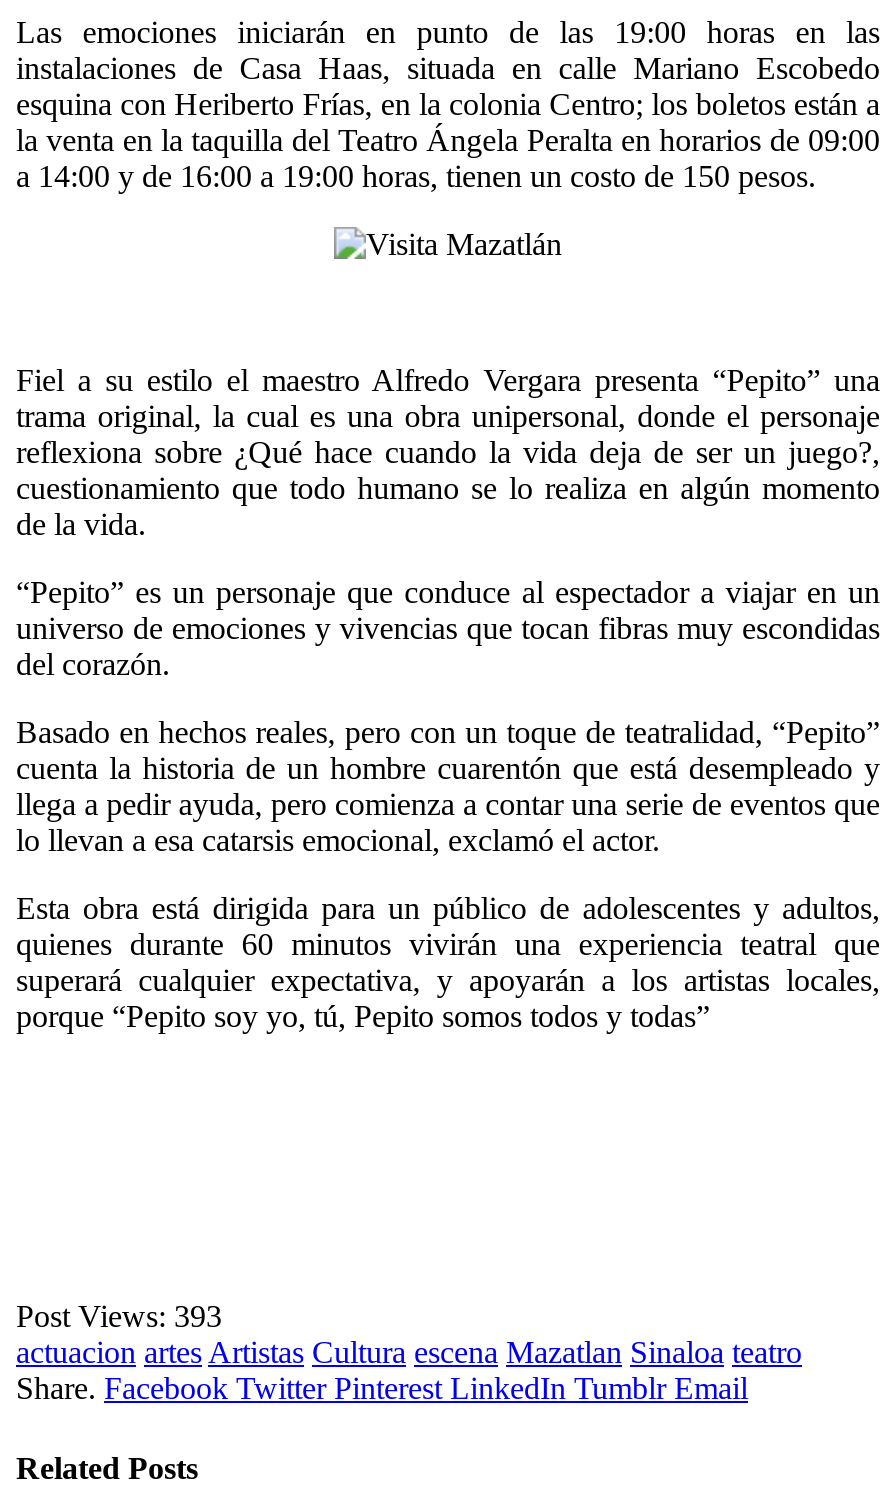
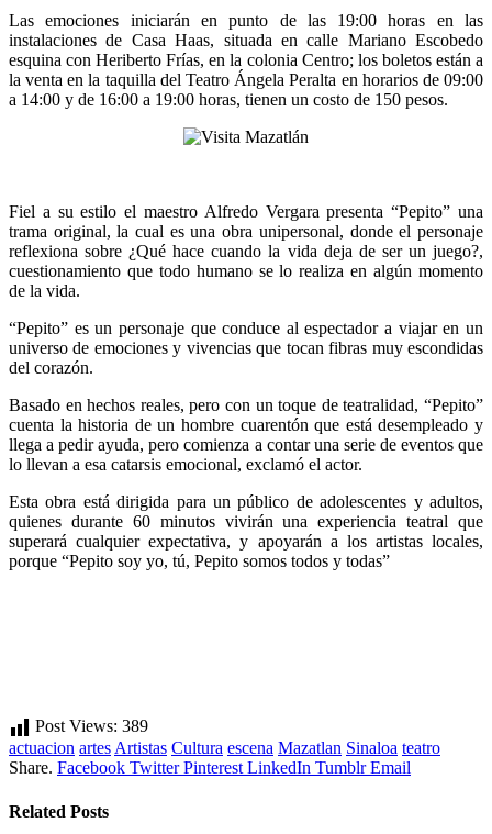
- Post Views: 393
+ Post Views: 389
